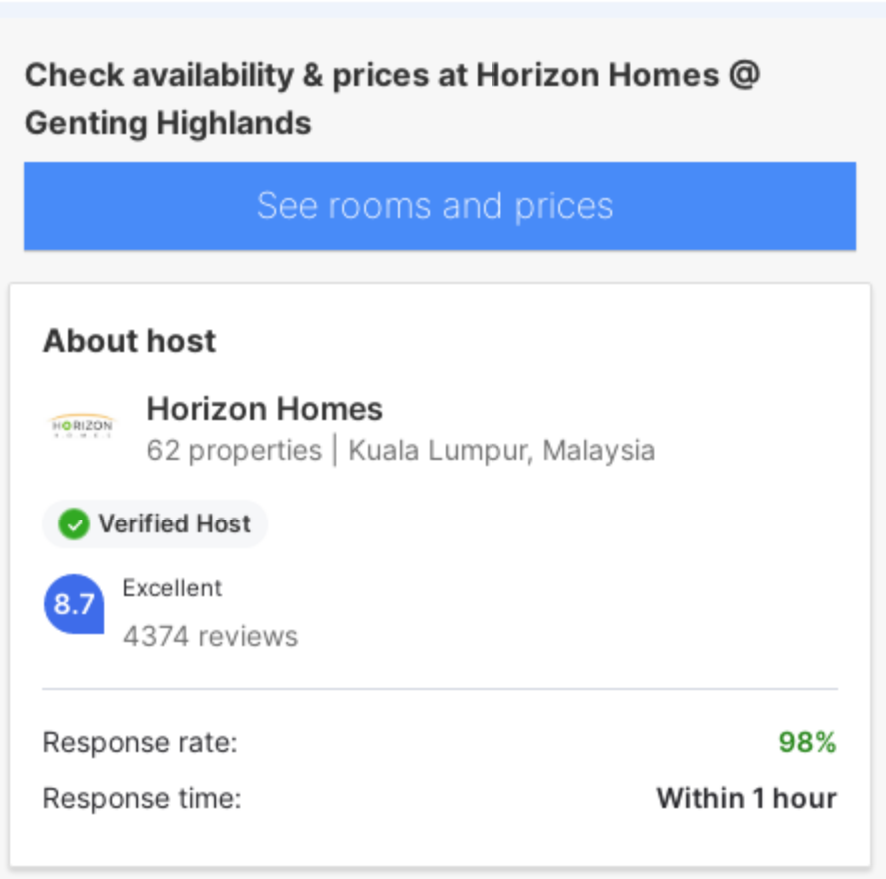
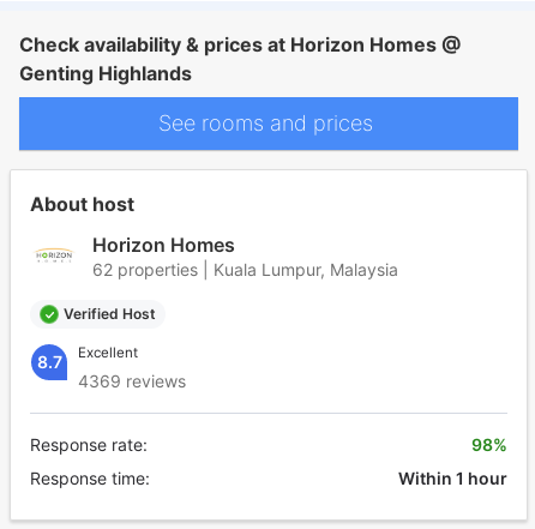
- 4374 reviews
+ 4369 reviews
